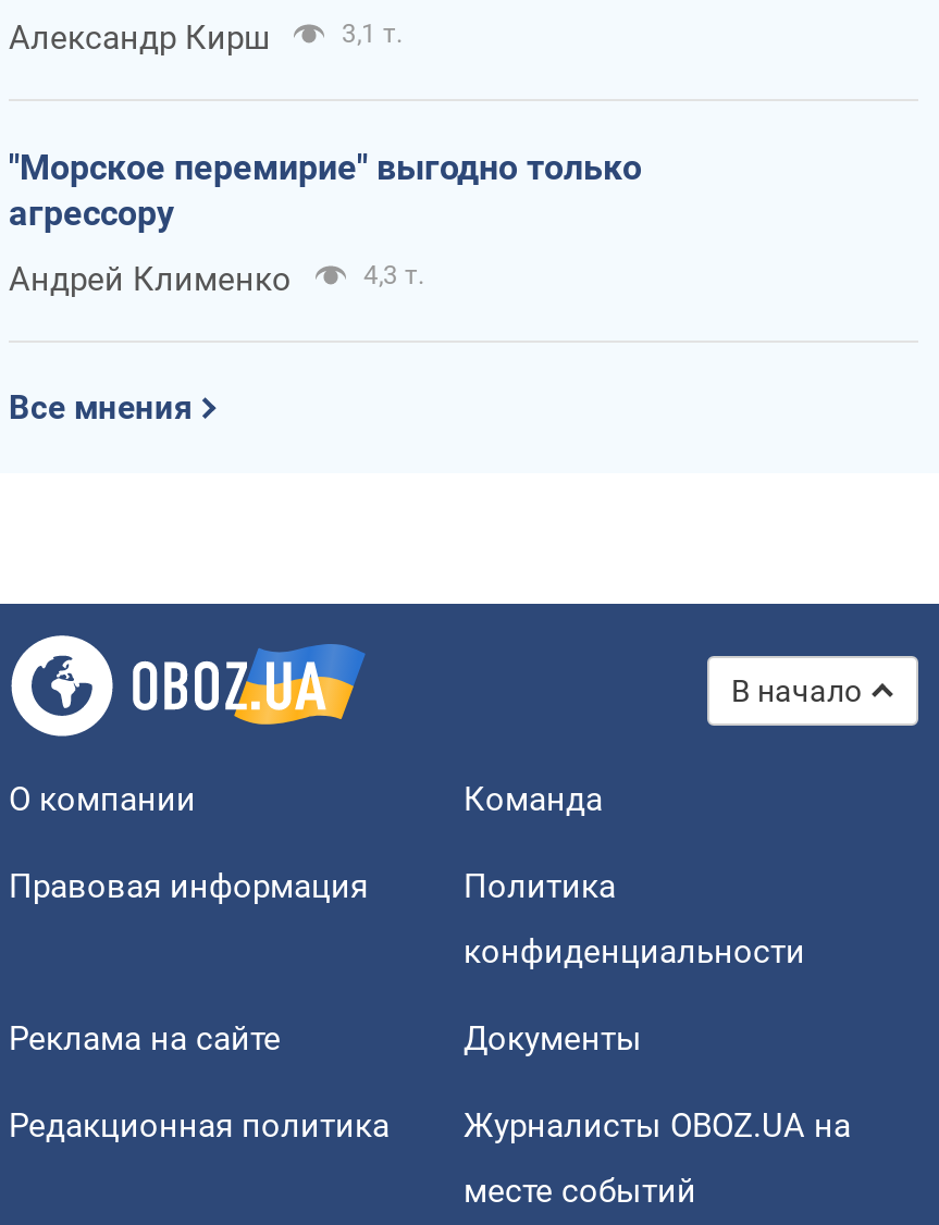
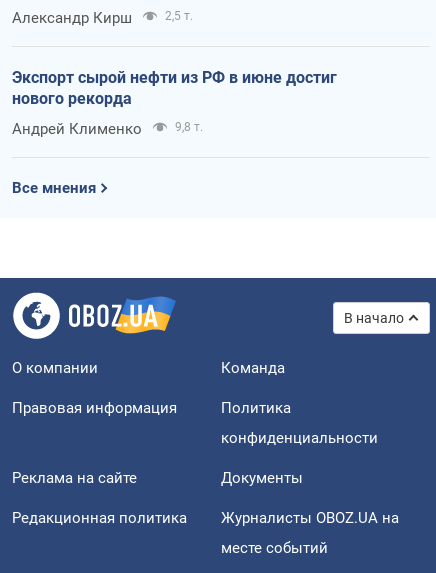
- 3,1 т.
+ 2,5 т.

- "Морское перемирие" выгодно только
- агрессору
+ Экспорт сырой нефти из РФ в июне достиг
+ нового рекорда

- 4,3 т.
+ 9,8 т.
